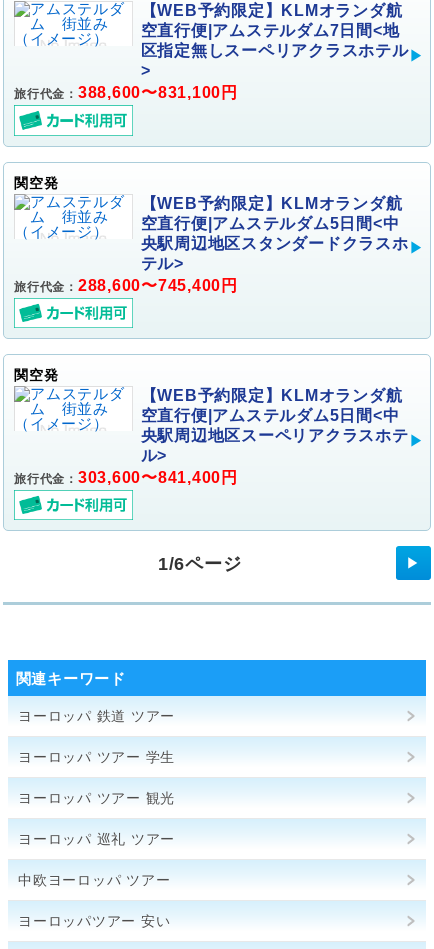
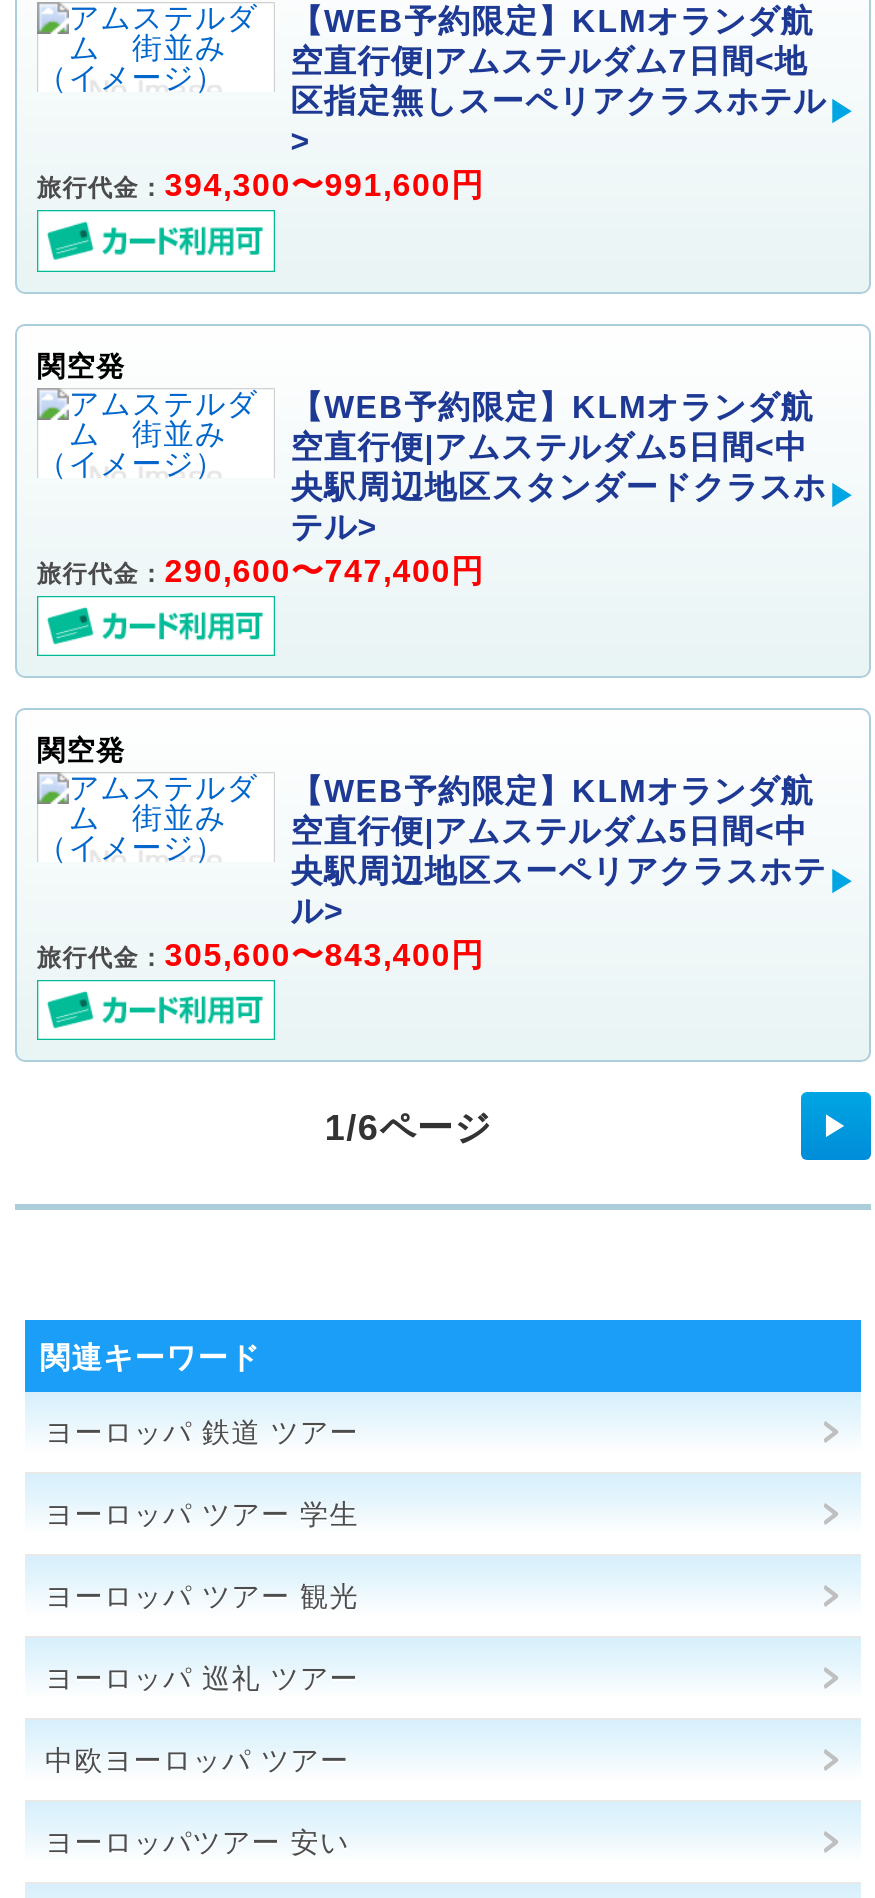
- 旅行代金：388,600〜831,100円
+ 旅行代金：394,300〜991,600円

- 旅行代金：288,600〜745,400円
+ 旅行代金：290,600〜747,400円

- 旅行代金：303,600〜841,400円
+ 旅行代金：305,600〜843,400円
